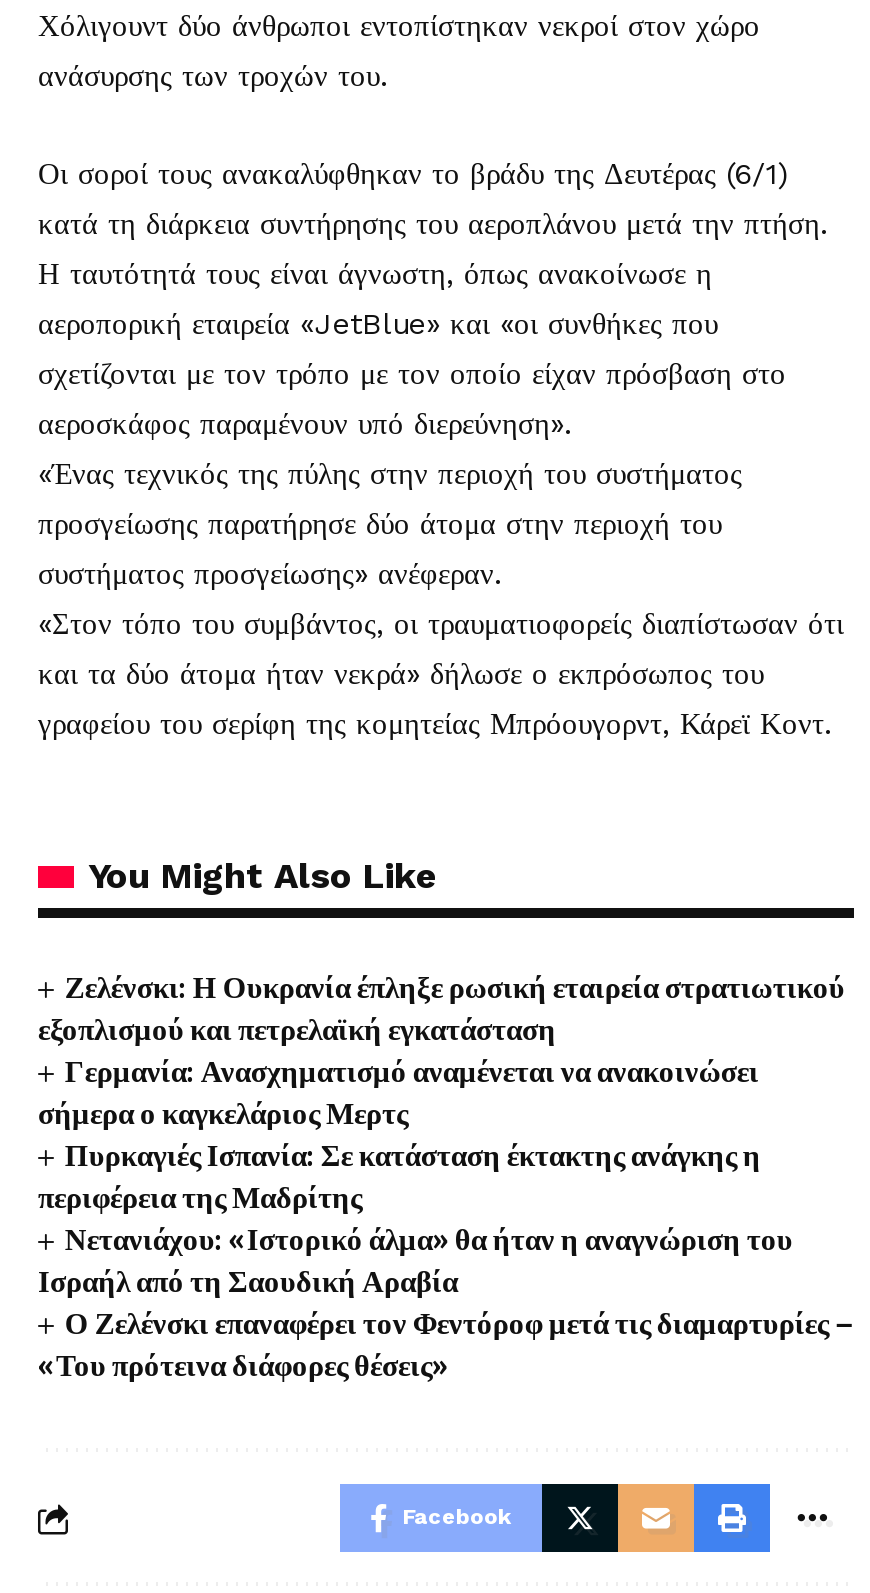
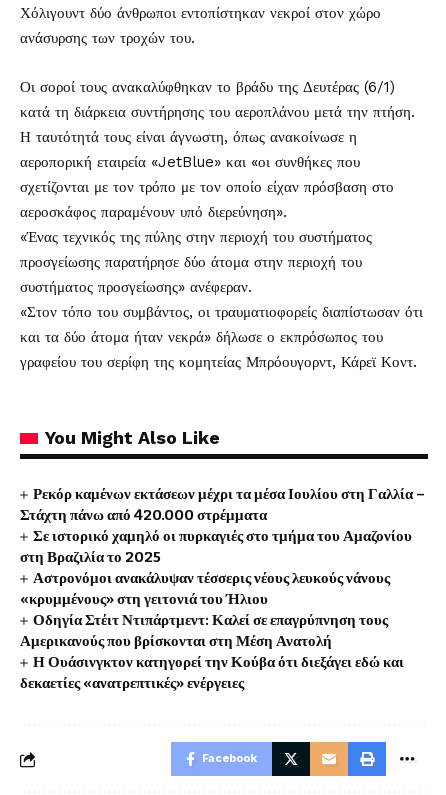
- Ζελένσκι: Η Ουκρανία έπληξε ρωσική εταιρεία στρατιωτικού
- εξοπλισμού και πετρελαϊκή εγκατάσταση
- Γερμανία: Ανασχηματισμό αναμένεται να ανακοινώσει
- σήμερα ο καγκελάριος Μερτς
- Πυρκαγιές Ισπανία: Σε κατάσταση έκτακτης ανάγκης η
- περιφέρεια της Μαδρίτης
- Νετανιάχου: «Ιστορικό άλμα» θα ήταν η αναγνώριση του
- Ισραήλ από τη Σαουδική Αραβία
- Ο Ζελένσκι επαναφέρει τον Φεντόροφ μετά τις διαμαρτυρίες –
- «Του πρότεινα διάφορες θέσεις»
+ Ρεκόρ καμένων εκτάσεων μέχρι τα μέσα Ιουλίου στη Γαλλία –
+ Στάχτη πάνω από 420.000 στρέμματα
+ Σε ιστορικό χαμηλό οι πυρκαγιές στο τμήμα του Αμαζονίου
+ στη Βραζιλία το 2025
+ Αστρονόμοι ανακάλυψαν τέσσερις νέους λευκούς νάνους
+ «κρυμμένους» στη γειτονιά του Ήλιου
+ Οδηγία Στέιτ Ντιπάρτμεντ: Καλεί σε επαγρύπνηση τους
+ Αμερικανούς που βρίσκονται στη Μέση Ανατολή
+ Η Ουάσινγκτον κατηγορεί την Κούβα ότι διεξάγει εδώ και
+ δεκαετίες «ανατρεπτικές» ενέργειες
